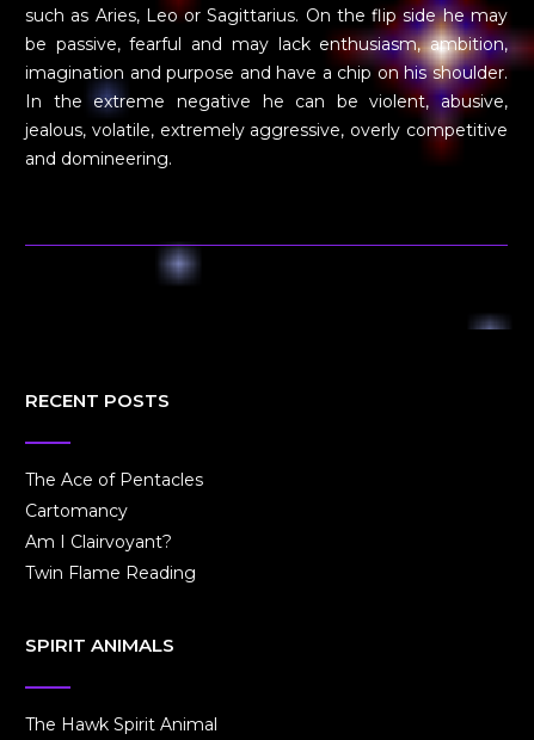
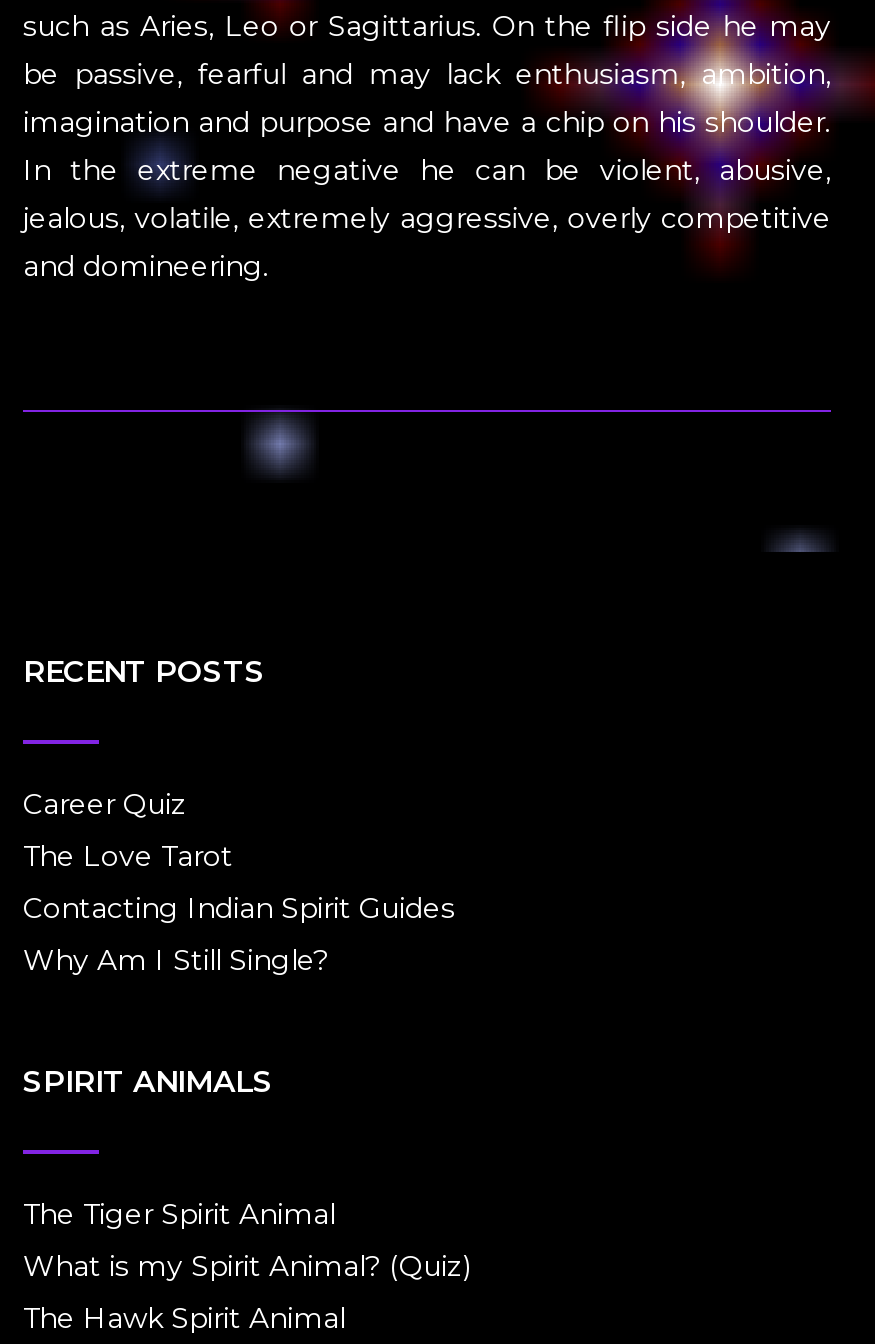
- The Ace of Pentacles
- Cartomancy
- Am I Clairvoyant?
- Twin Flame Reading
+ Career Quiz
+ The Love Tarot
+ Contacting Indian Spirit Guides
+ Why Am I Still Single?

+ The Tiger Spirit Animal
+ What is my Spirit Animal? (Quiz)
